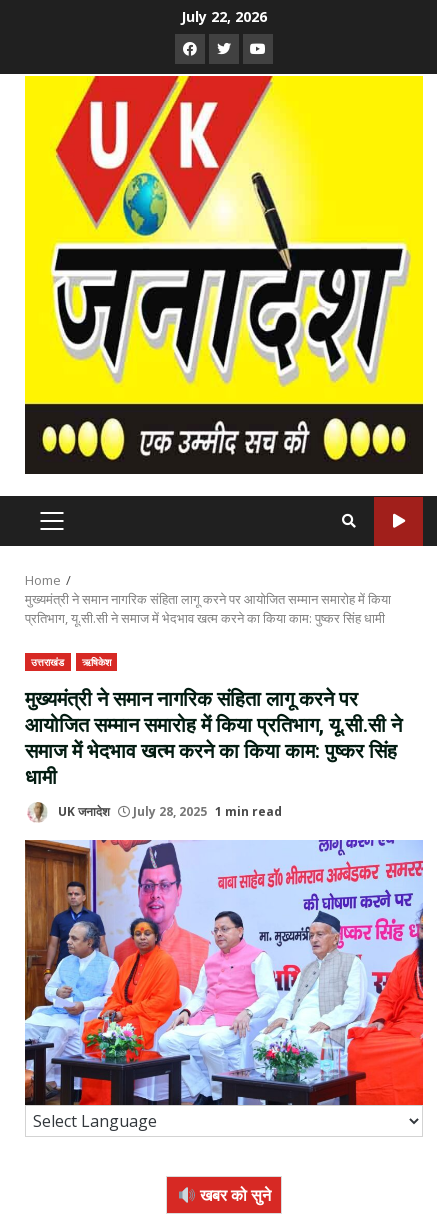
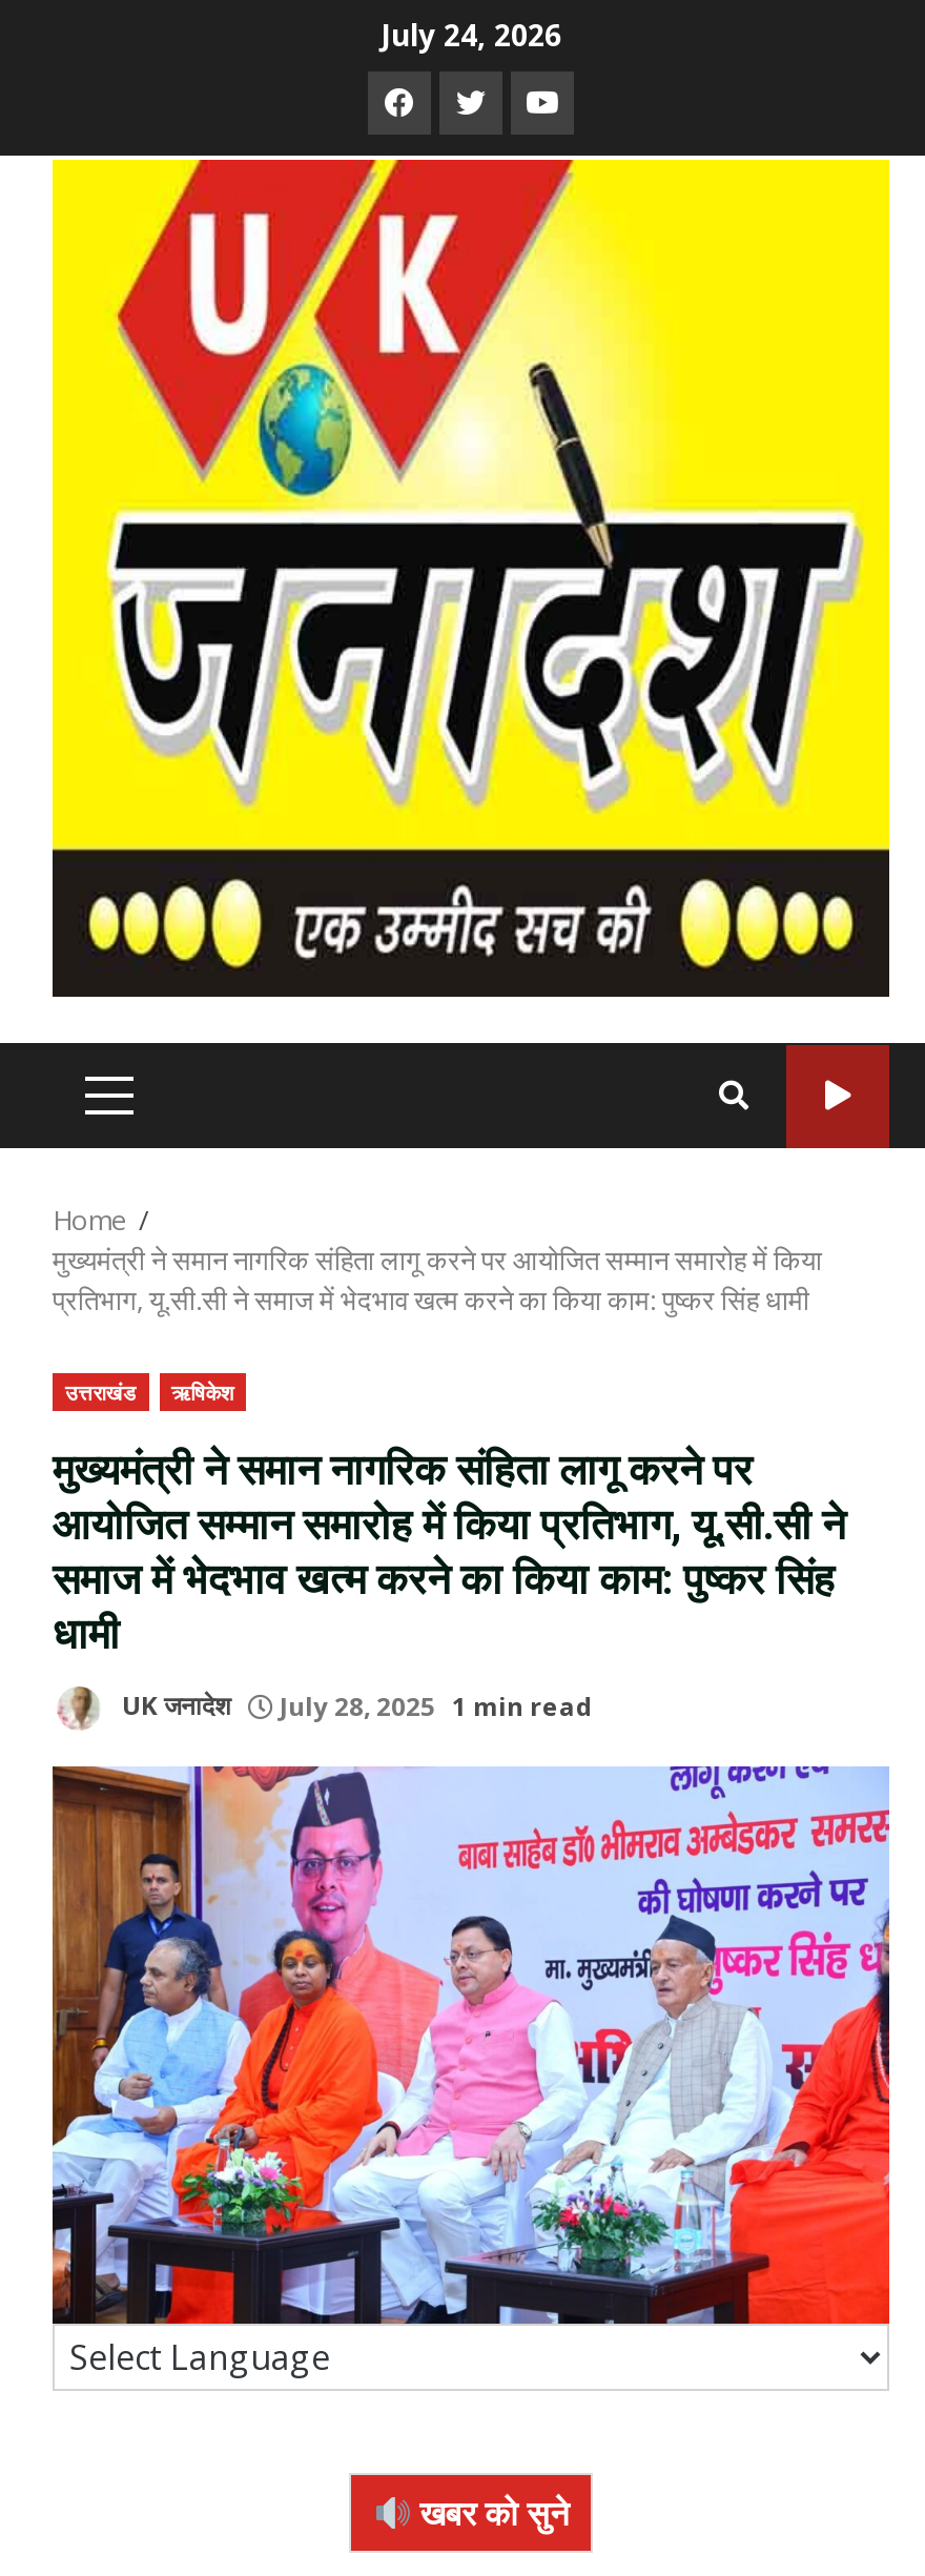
- July 22, 2026
+ July 24, 2026
